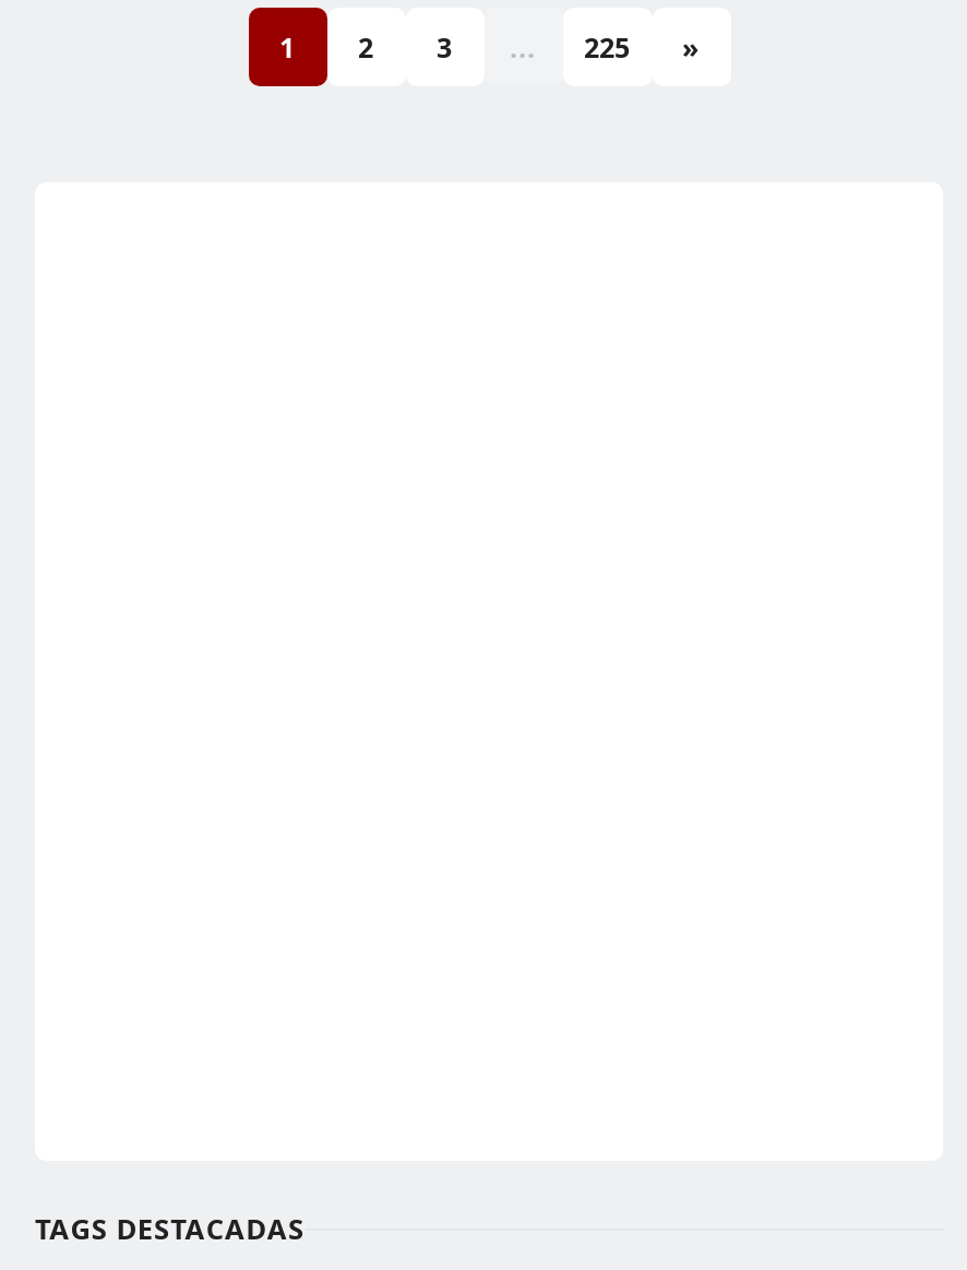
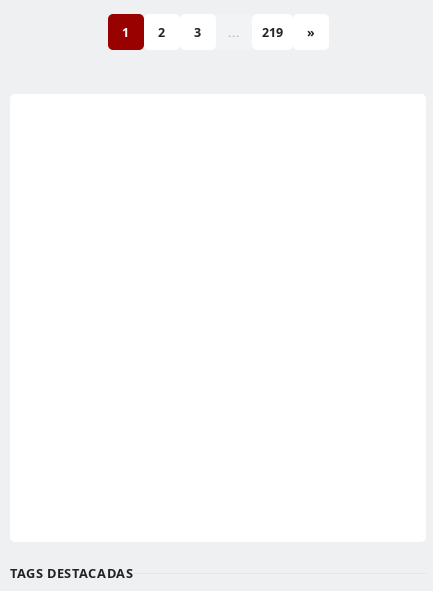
- 225
+ 219
